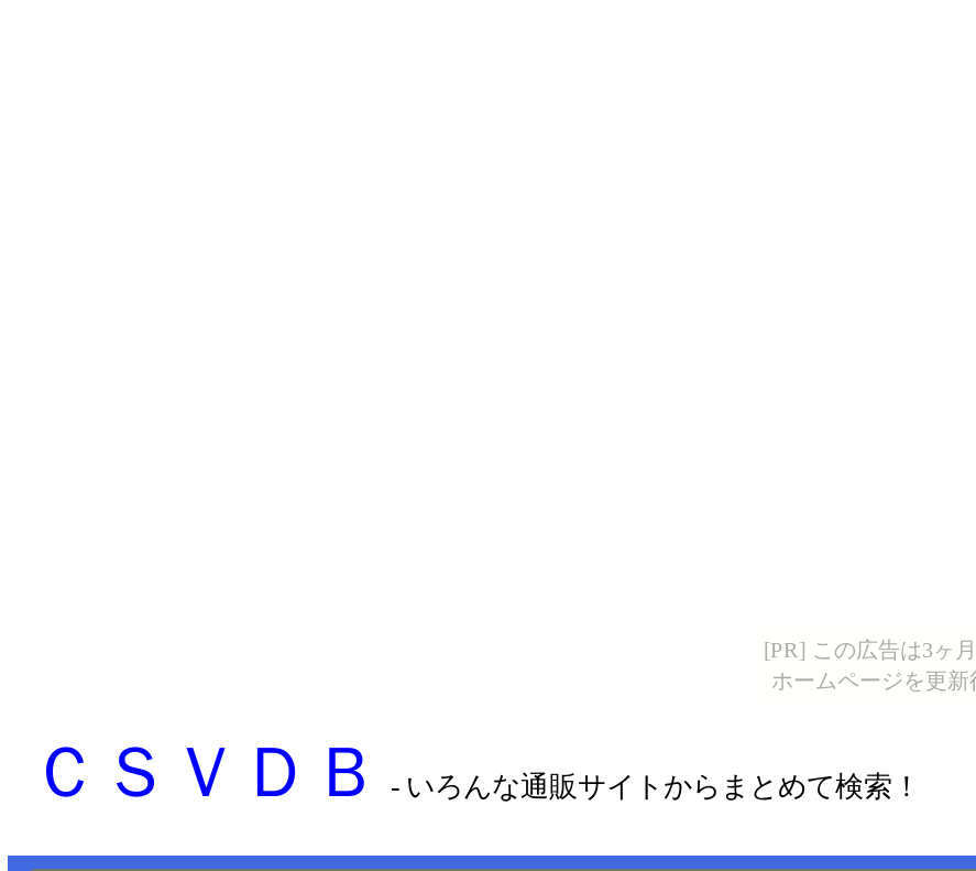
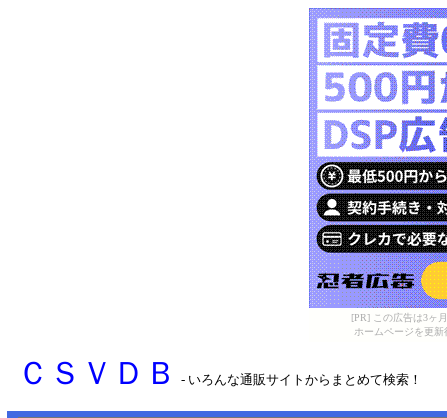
+ [image]
